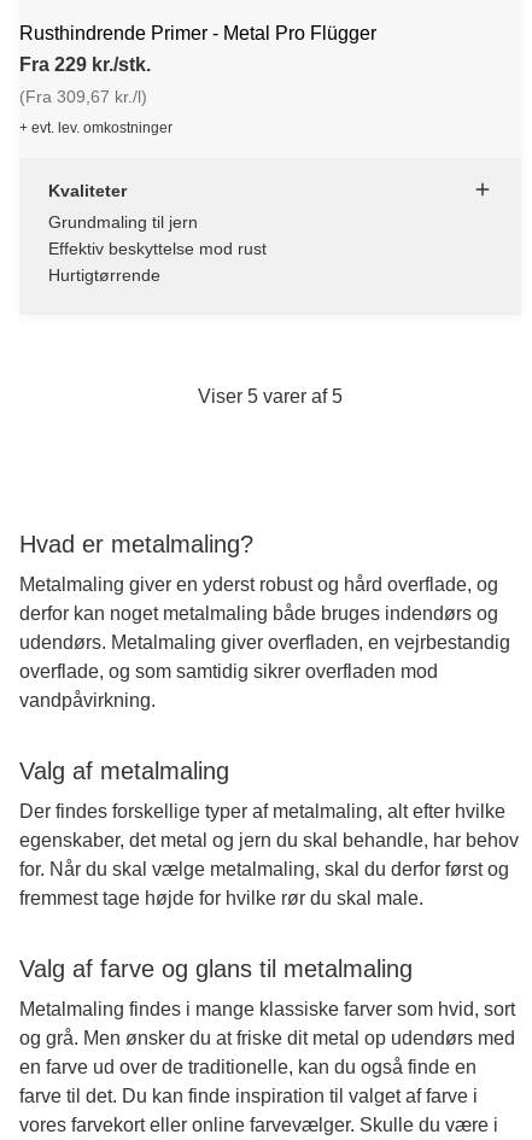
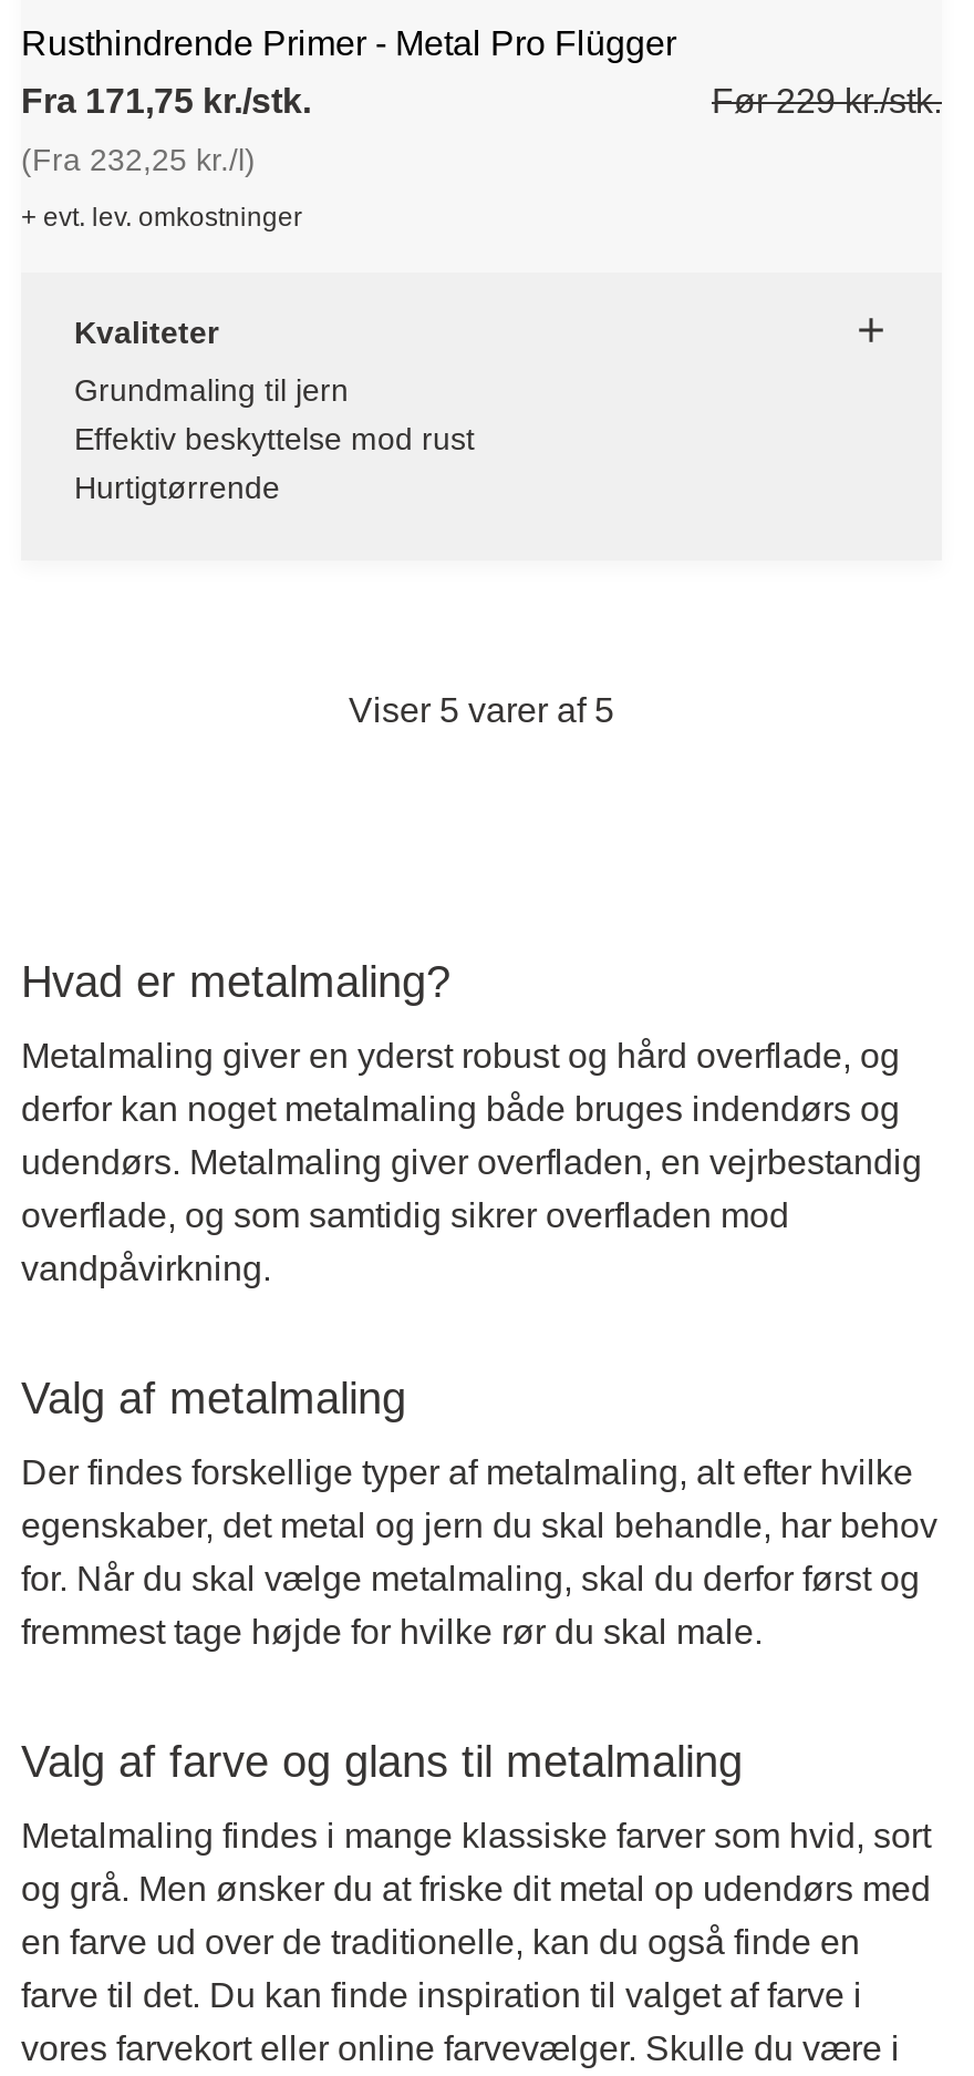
+ Før 229 kr./stk.

- Fra 229 kr./stk.
+ Fra 171,75 kr./stk.

- (Fra 309,67 kr./l)
+ (Fra 232,25 kr./l)
